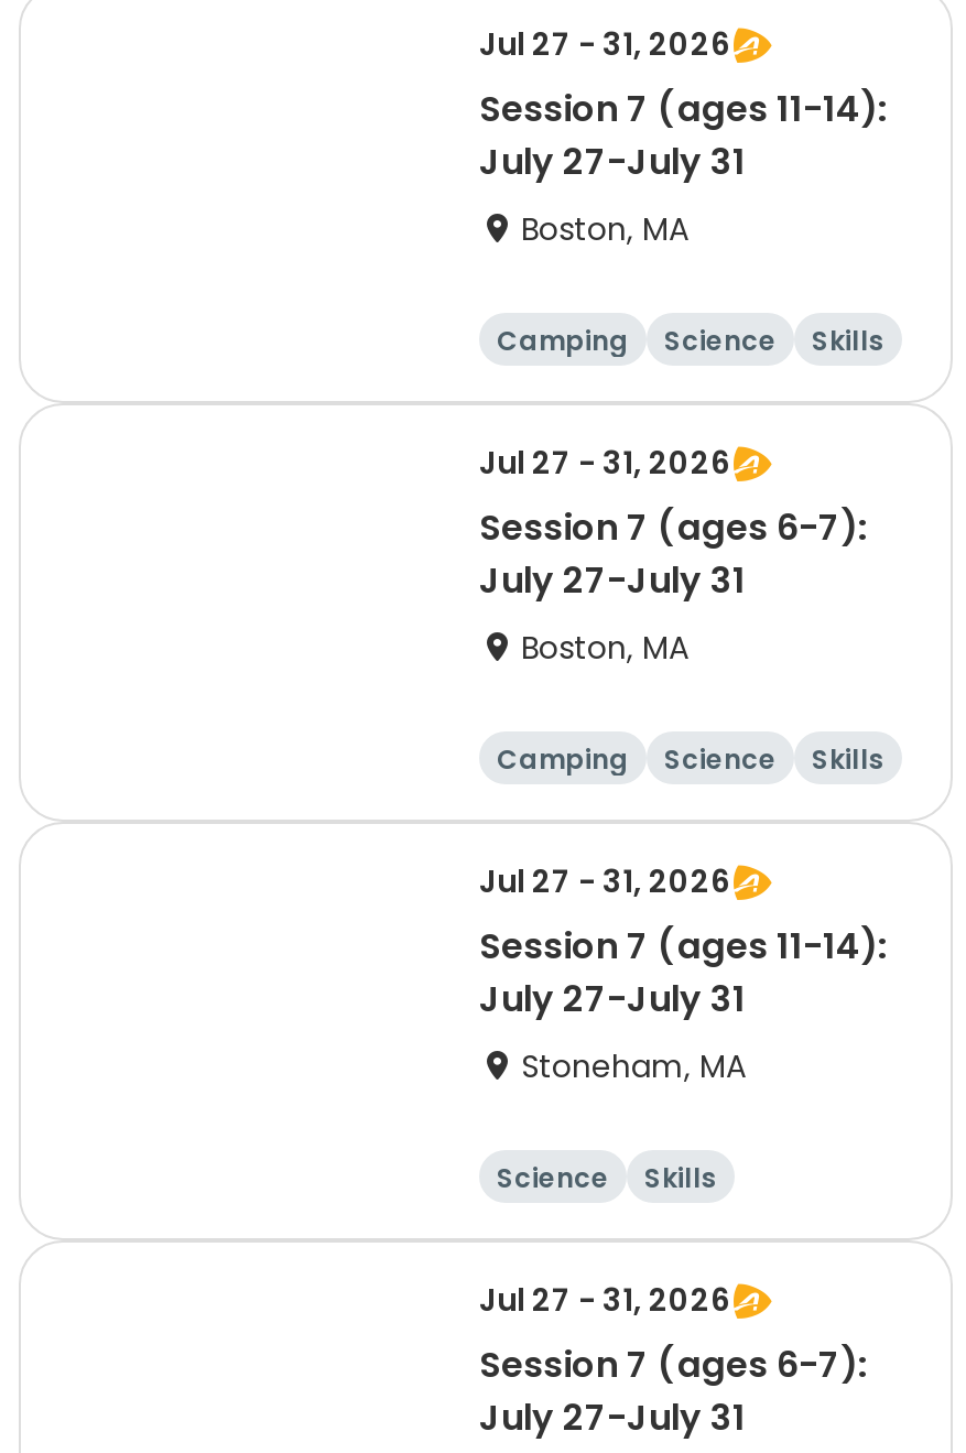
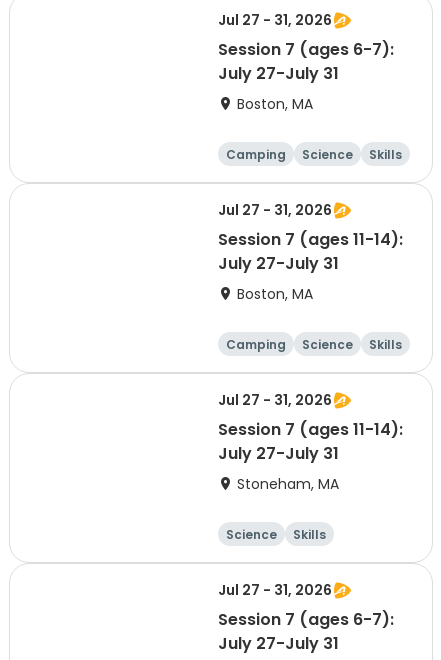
- Session 7 (ages 11-14):
+ Session 7 (ages 6-7):

- Session 7 (ages 6-7):
+ Session 7 (ages 11-14):
